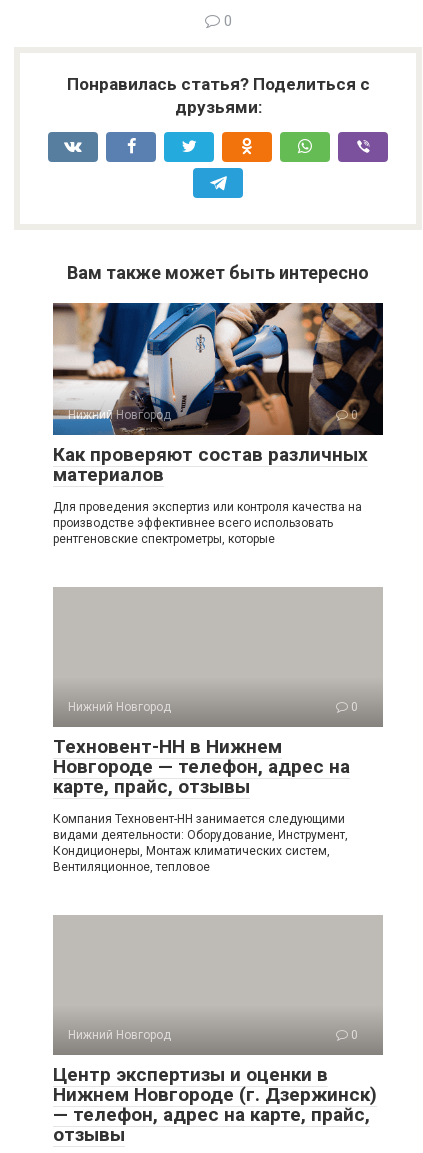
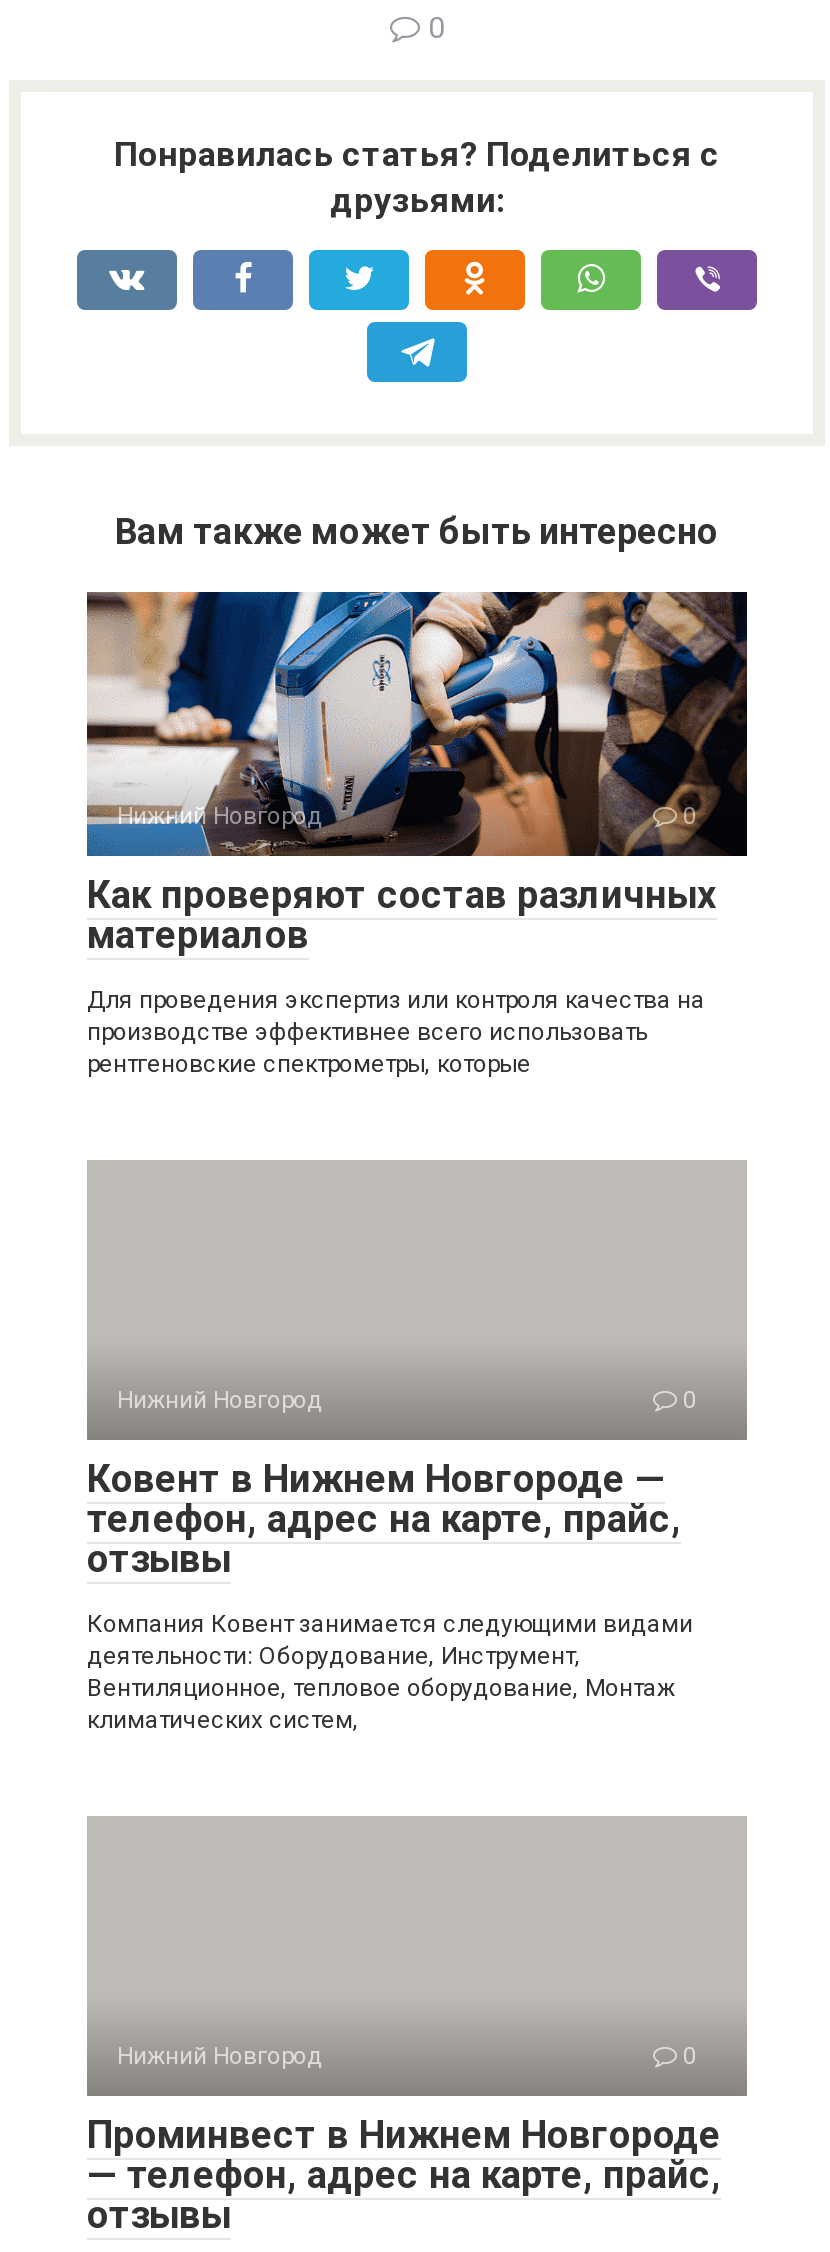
- Техновент-НН в Нижнем
- Новгороде — телефон, адрес на
- карте, прайс, отзывы
+ Ковент в Нижнем Новгороде —
+ телефон, адрес на карте, прайс,
+ отзывы

- Компания Техновент-НН занимается следующими
- видами деятельности: Оборудование, Инструмент,
- Кондиционеры, Монтаж климатических систем,
- Вентиляционное, тепловое
+ Компания Ковент занимается следующими видами
+ деятельности: Оборудование, Инструмент,
+ Вентиляционное, тепловое оборудование, Монтаж
+ климатических систем,

- Центр экспертизы и оценки в
- Нижнем Новгороде (г. Дзержинск)
+ Проминвест в Нижнем Новгороде
